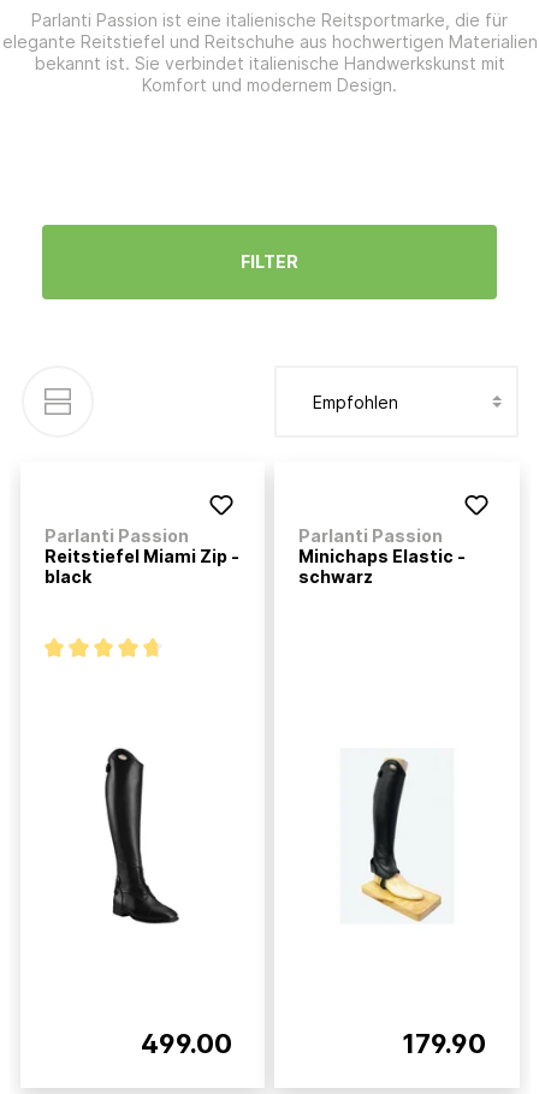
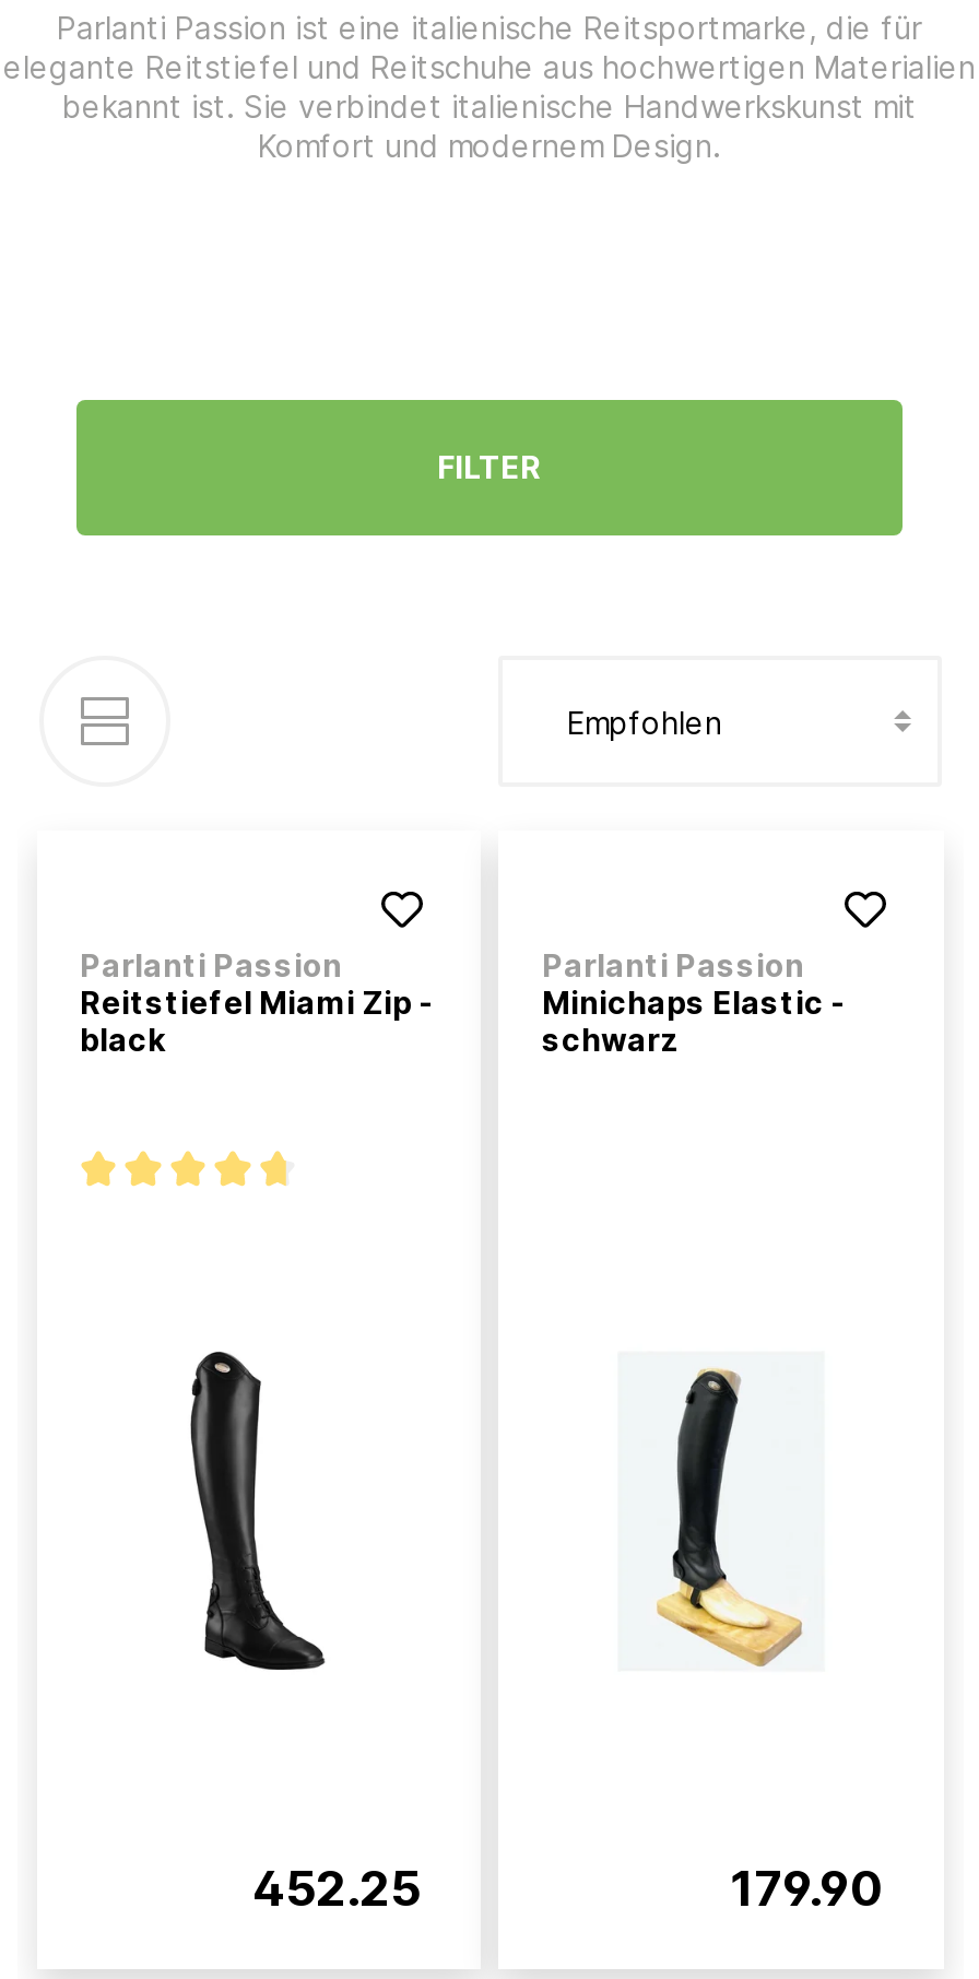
- 499.00
+ 452.25
